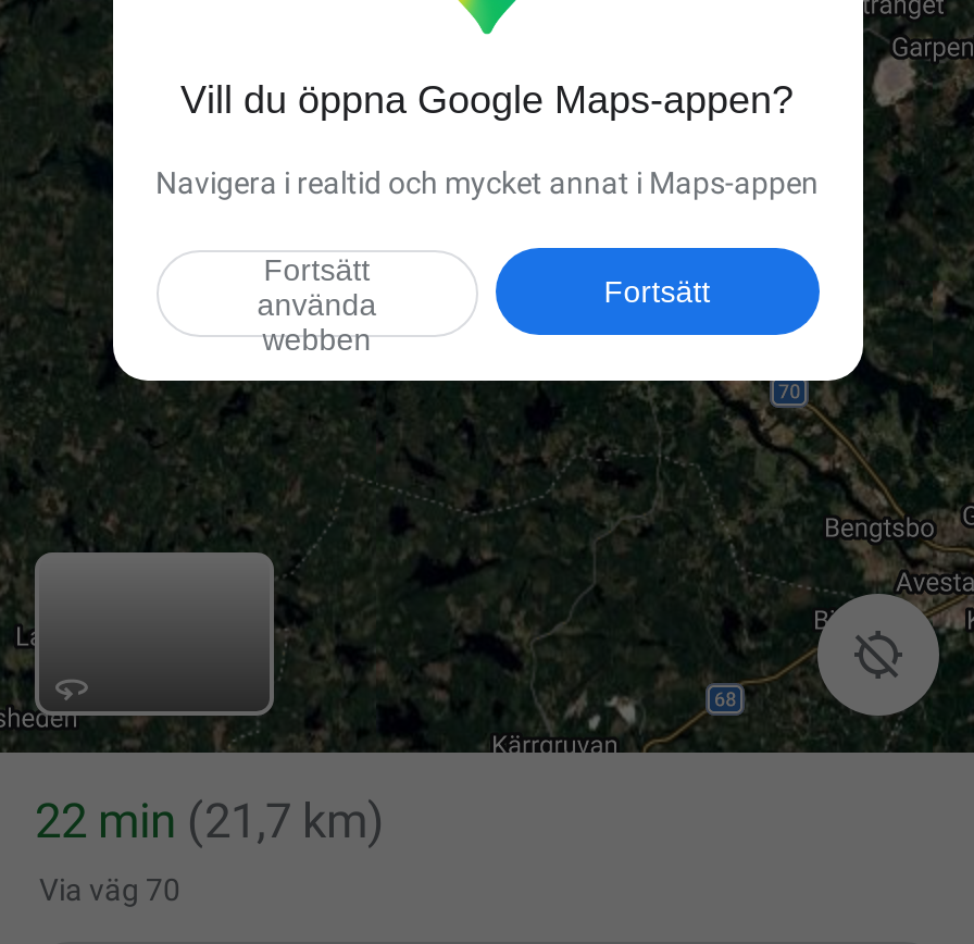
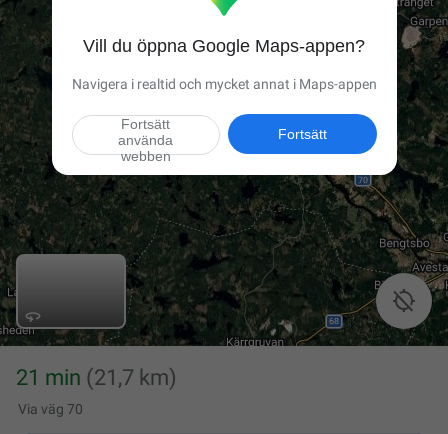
- 22 min (21,7 km)
+ 21 min (21,7 km)
